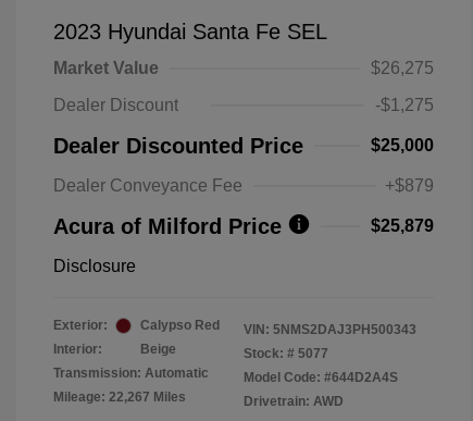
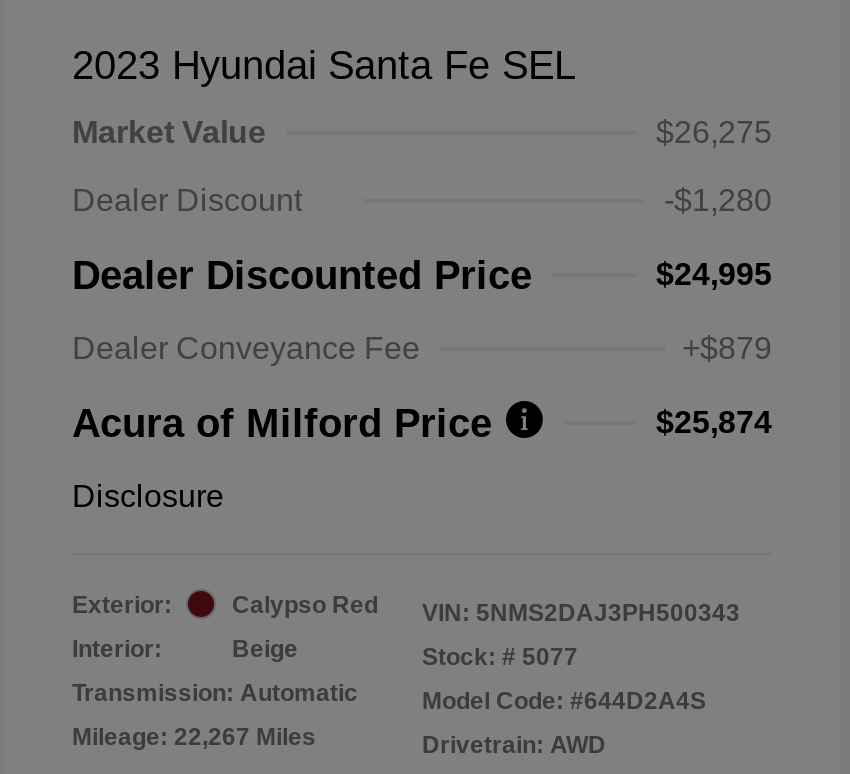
- -$1,275
+ -$1,280

- $25,000
+ $24,995

- $25,879
+ $25,874
